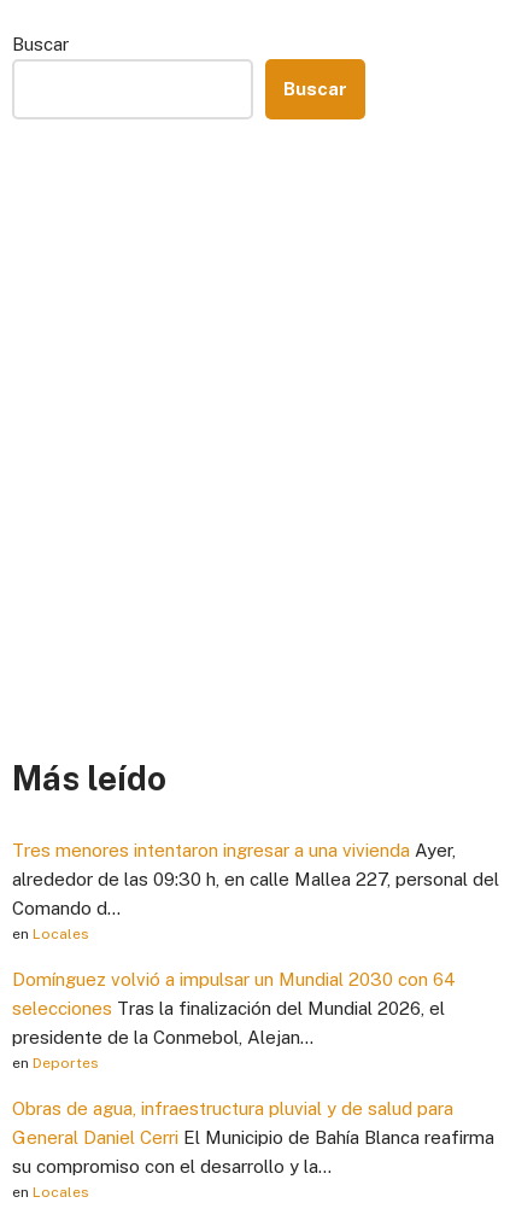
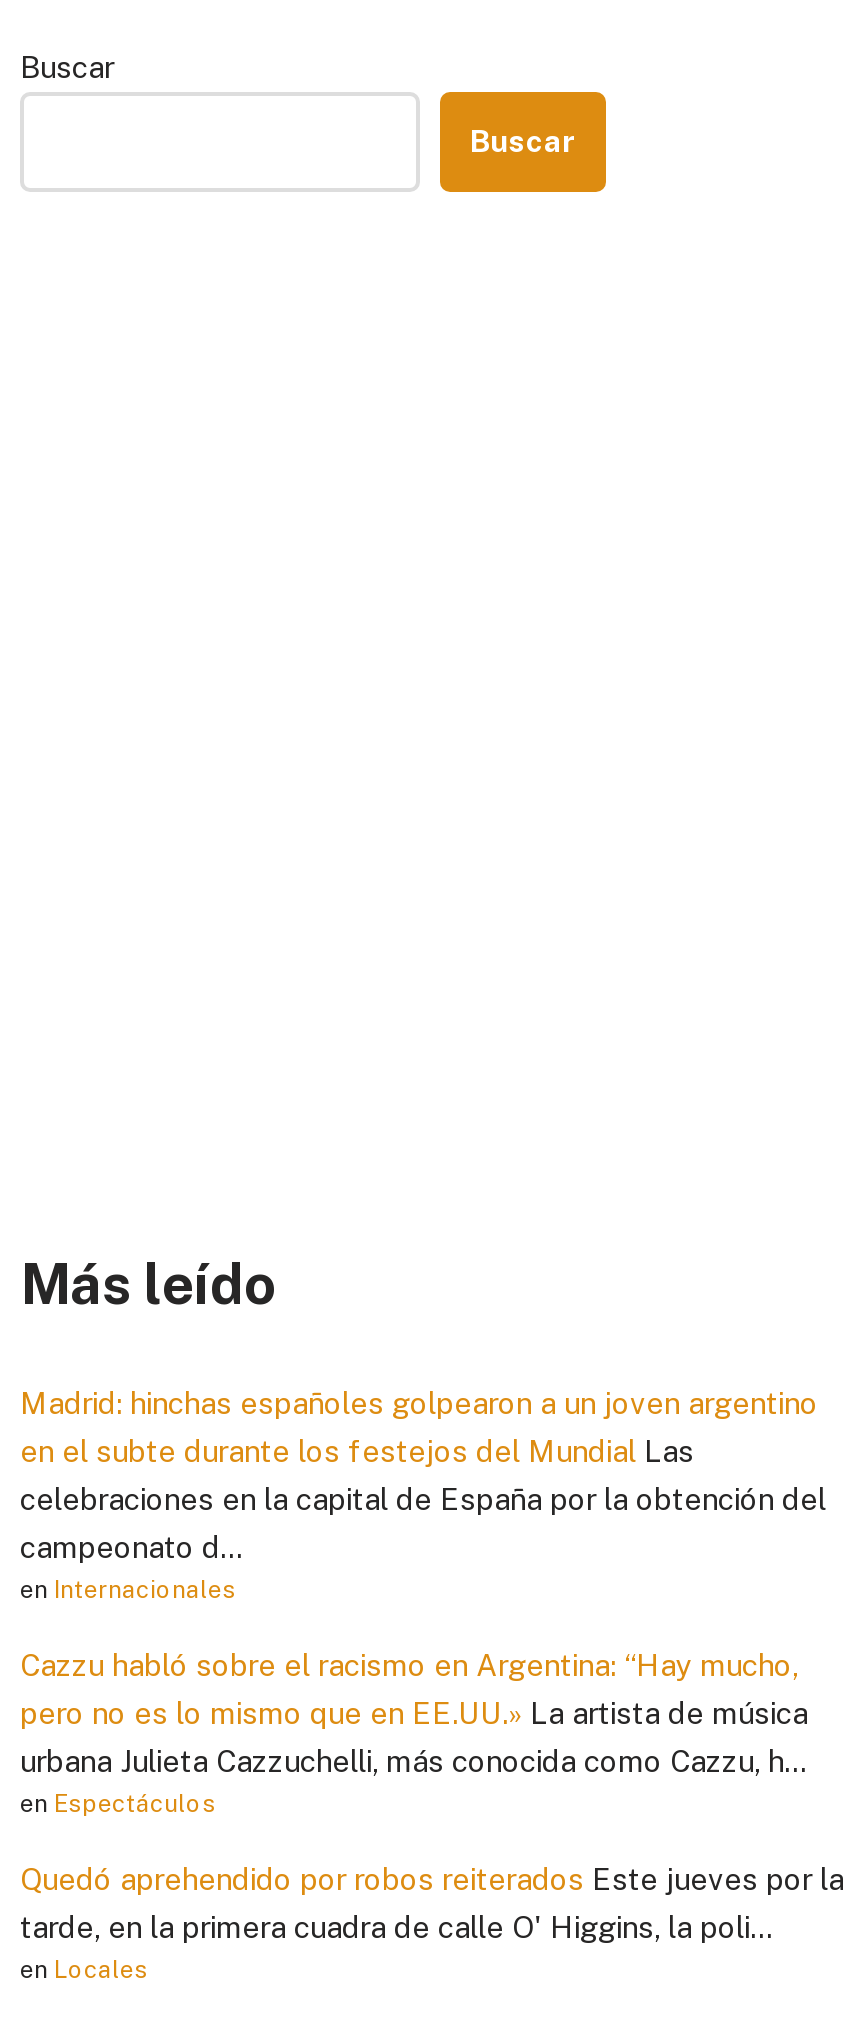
- Tres menores intentaron ingresar a una vivienda Ayer,
- alrededor de las 09:30 h, en calle Mallea 227, personal del
- Comando d...
- en Locales
+ Madrid: hinchas españoles golpearon a un joven argentino
+ en el subte durante los festejos del Mundial Las
+ celebraciones en la capital de España por la obtención del
+ campeonato d...
+ en Internacionales

- Domínguez volvió a impulsar un Mundial 2030 con 64
- selecciones Tras la finalización del Mundial 2026, el
- presidente de la Conmebol, Alejan...
- en Deportes
+ Cazzu habló sobre el racismo en Argentina: “Hay mucho,
+ pero no es lo mismo que en EE.UU.» La artista de música
+ urbana Julieta Cazzuchelli, más conocida como Cazzu, h...
+ en Espectáculos

- Obras de agua, infraestructura pluvial y de salud para
- General Daniel Cerri El Municipio de Bahía Blanca reafirma
- su compromiso con el desarrollo y la...
+ Quedó aprehendido por robos reiterados Este jueves por la
+ tarde, en la primera cuadra de calle O' Higgins, la poli...
